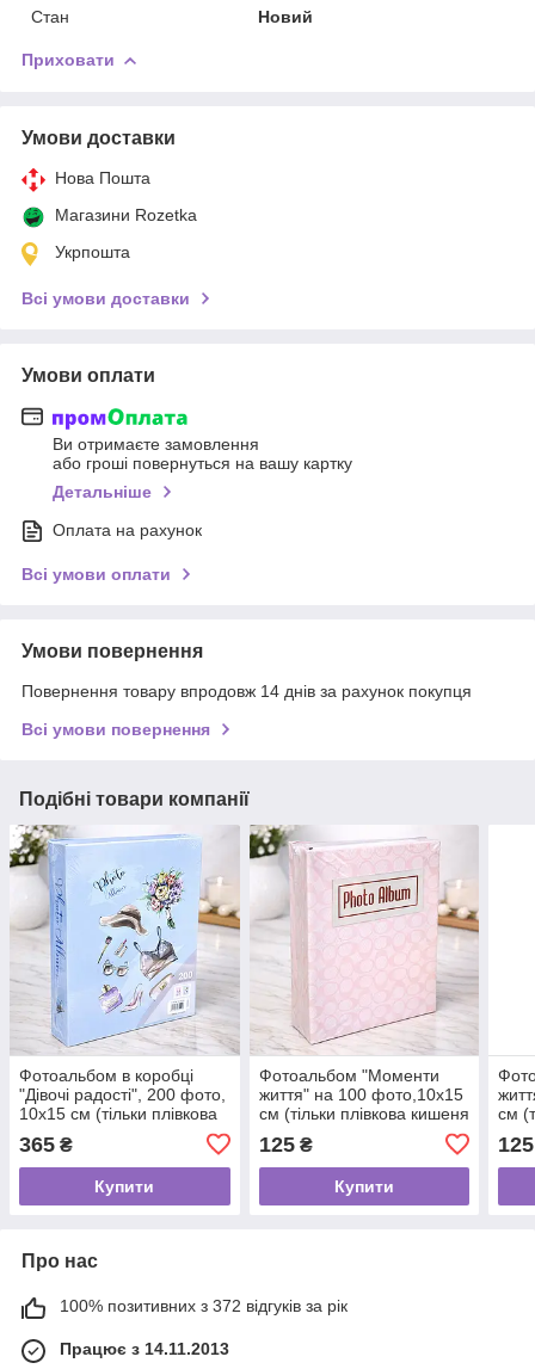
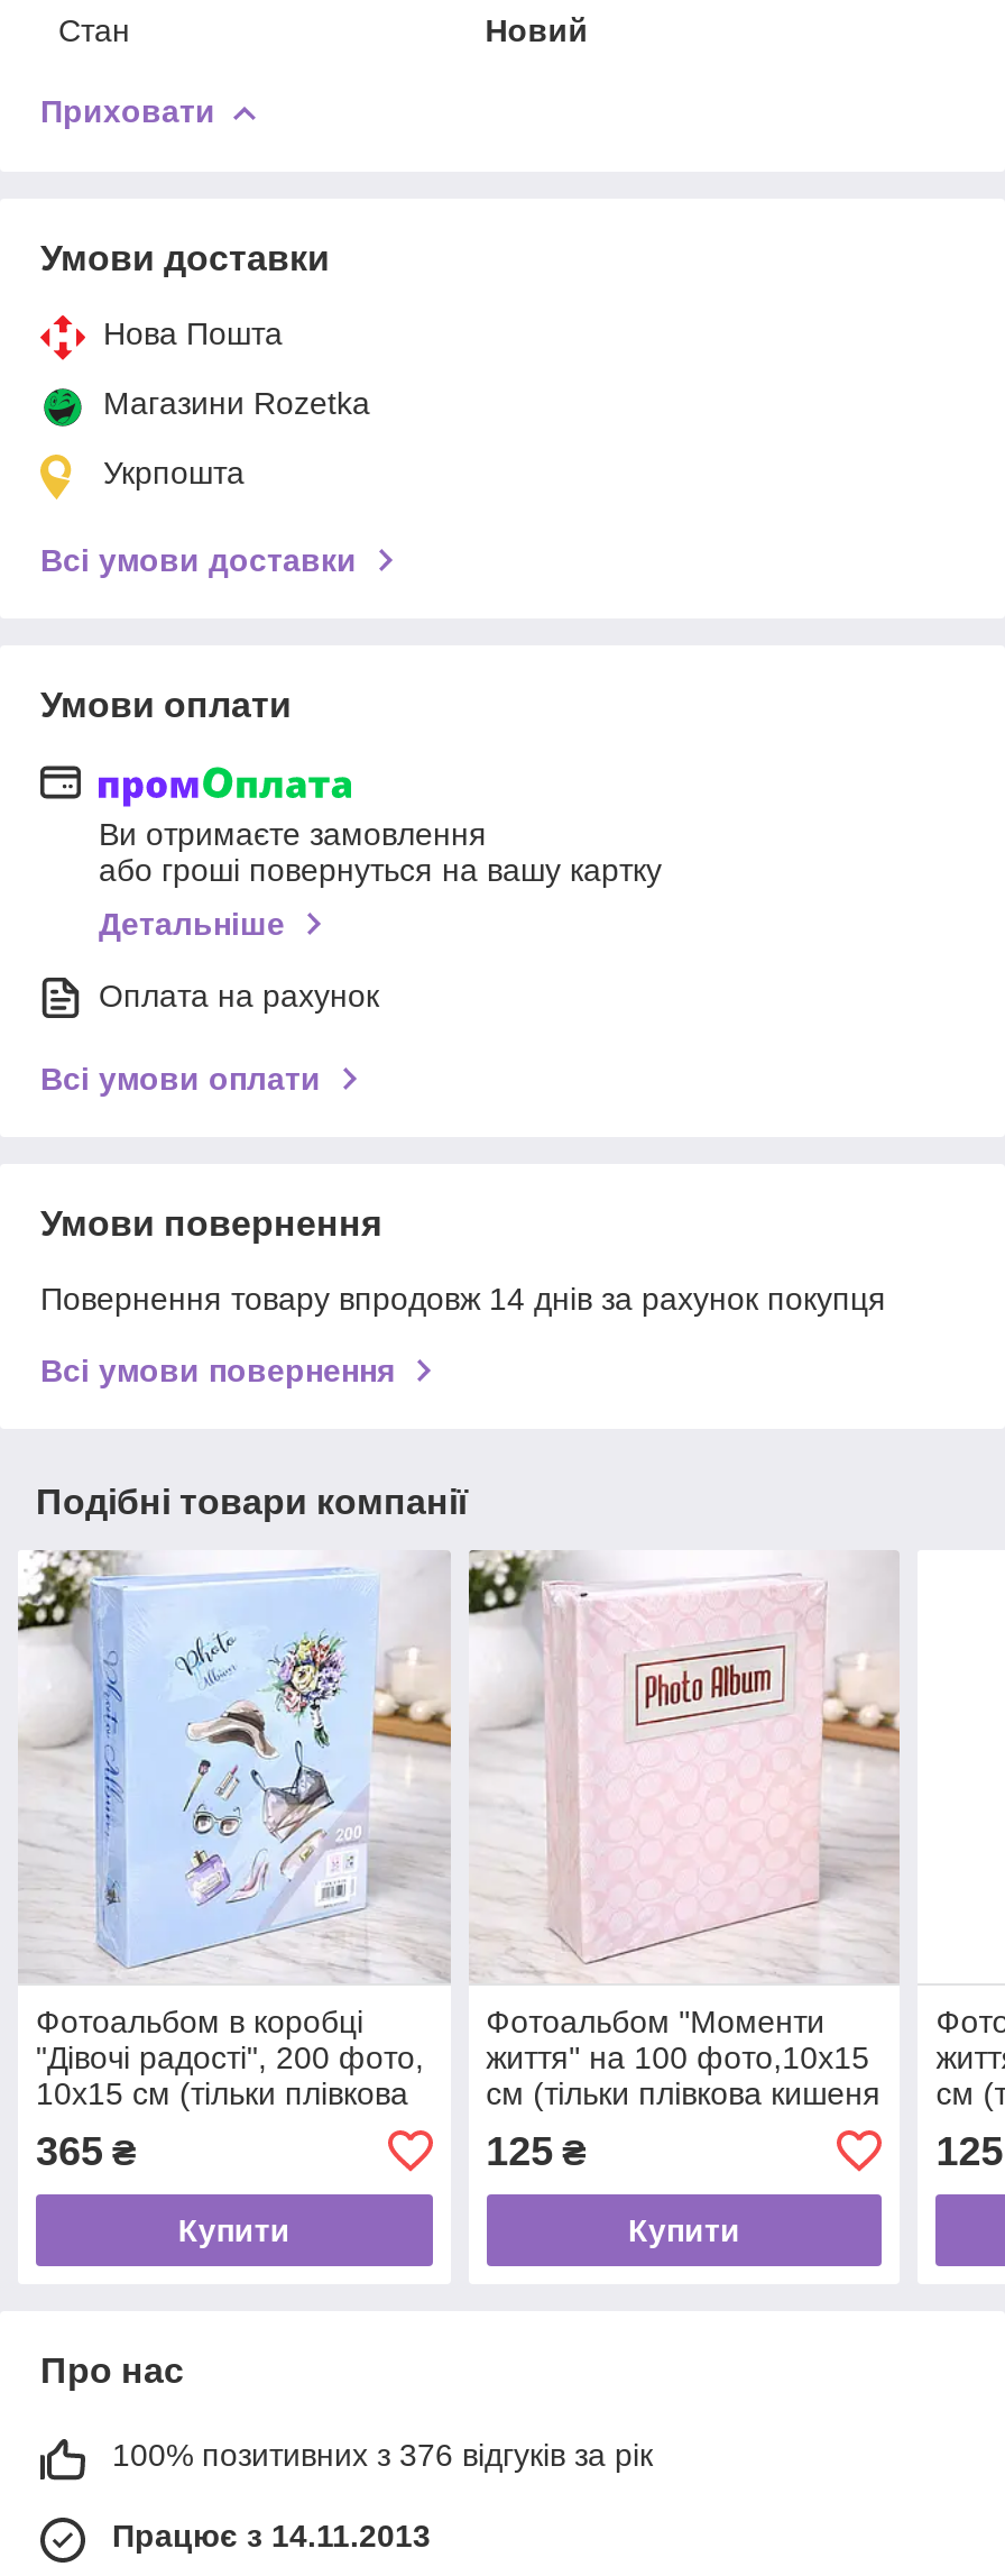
- 100% позитивних з 372 відгуків за рік
+ 100% позитивних з 376 відгуків за рік
